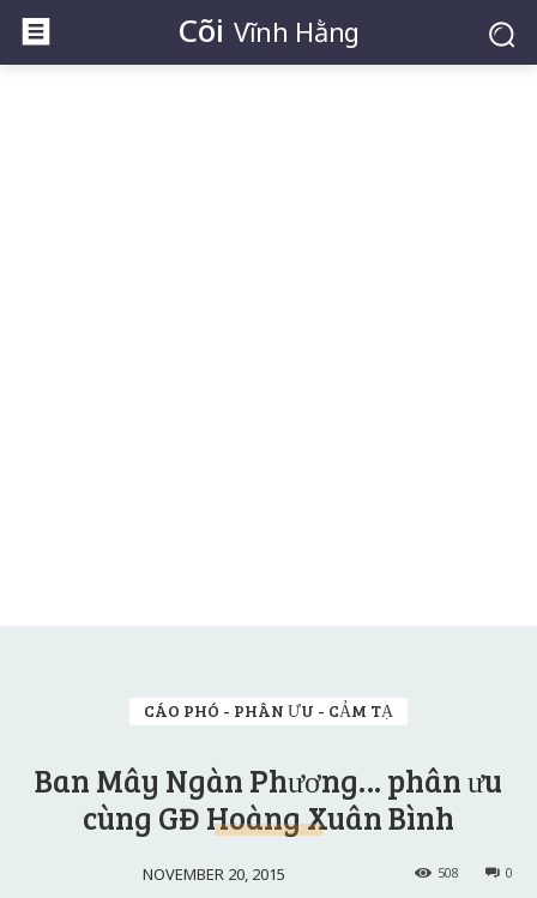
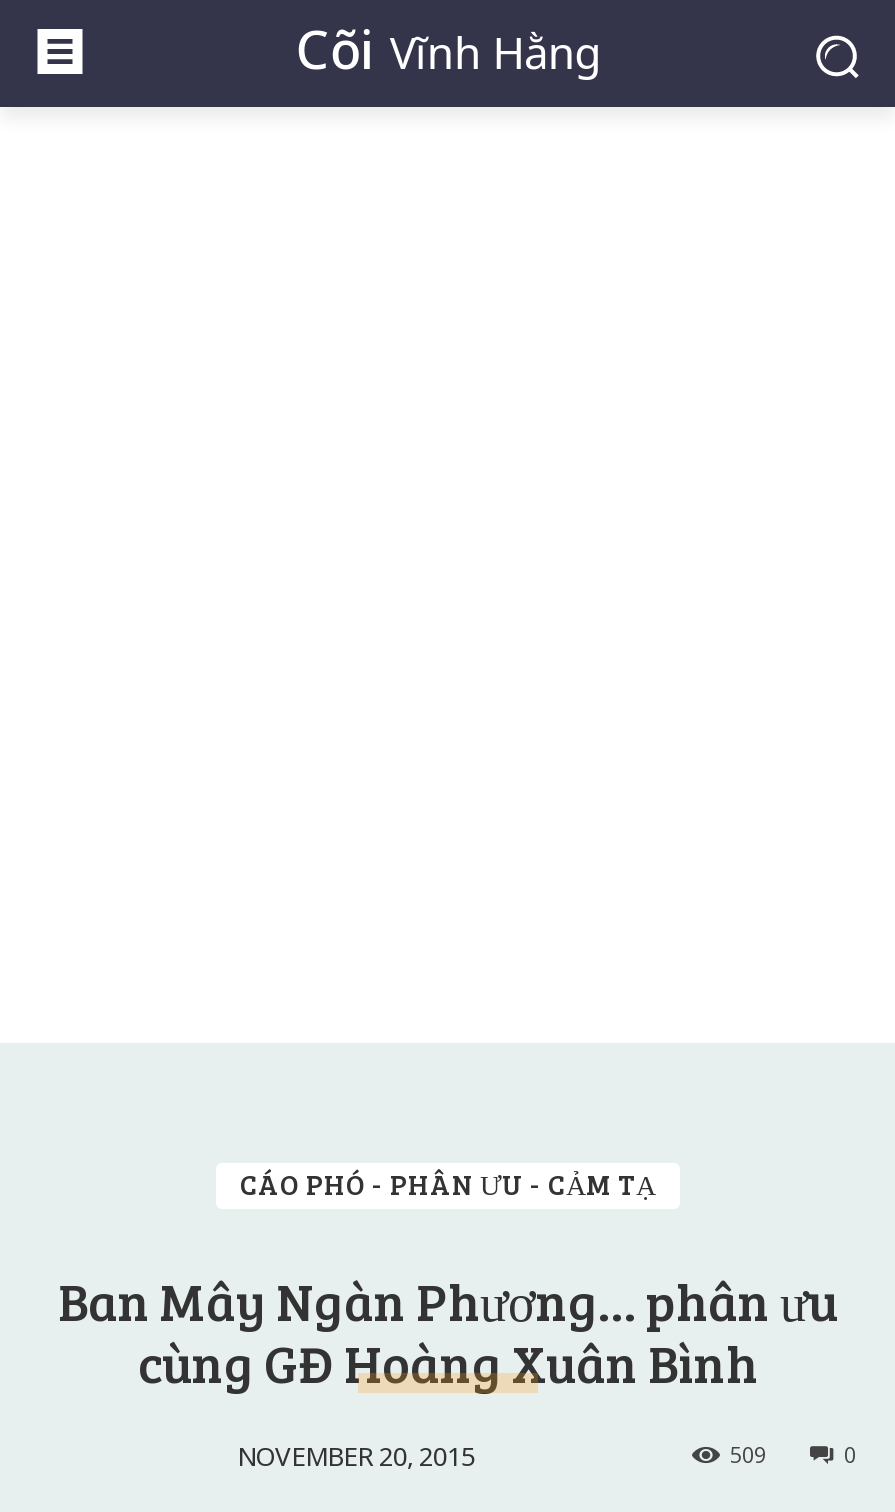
- 508
+ 509
